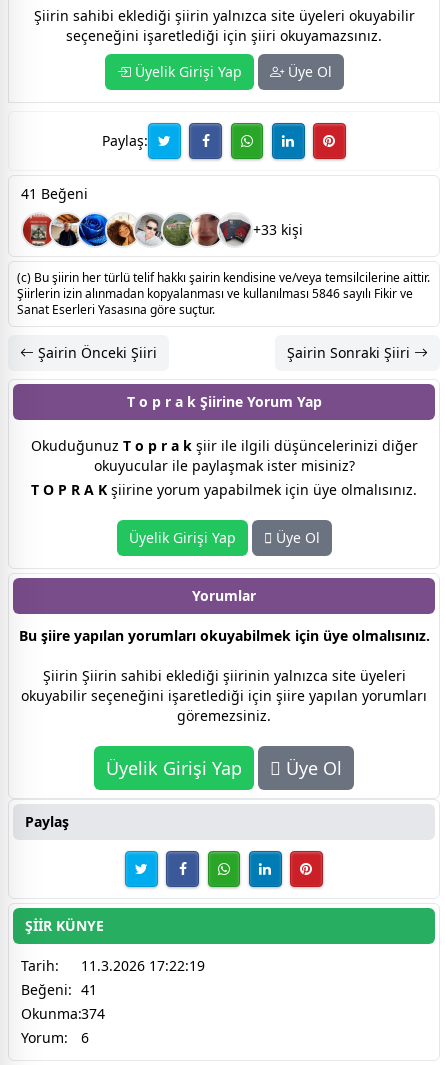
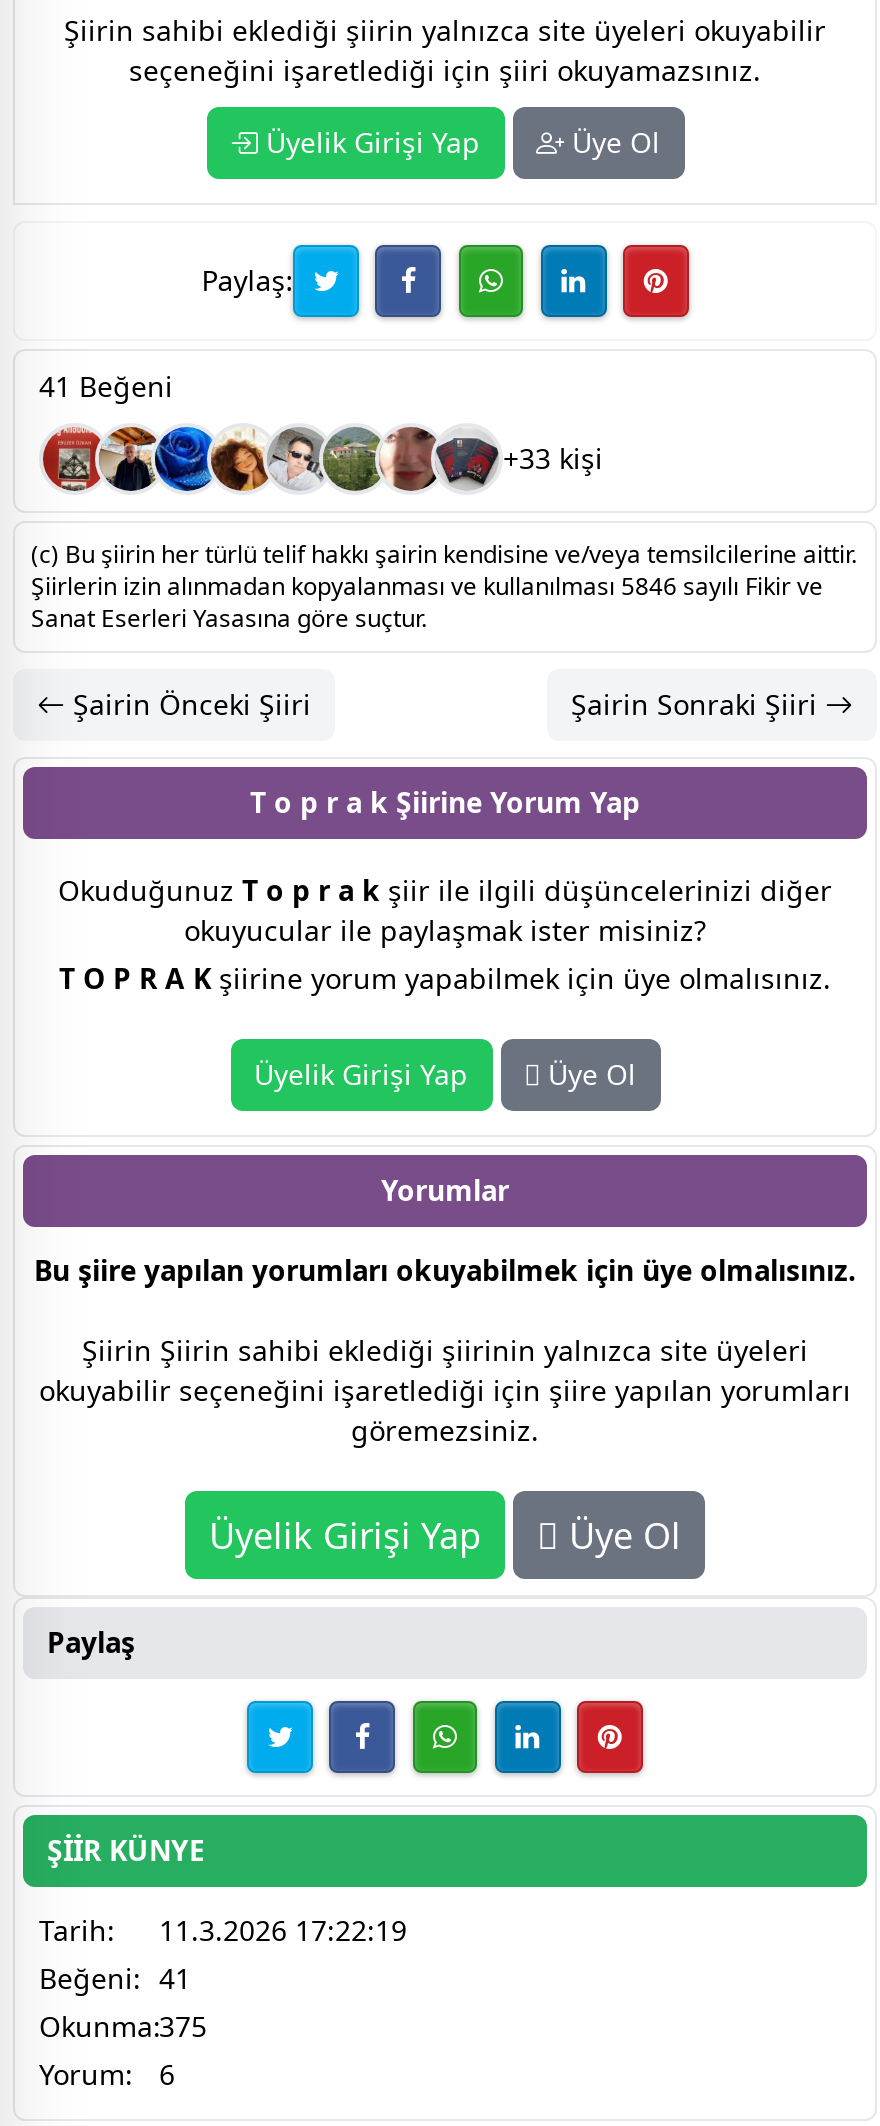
- Okunma:374
+ Okunma:375
